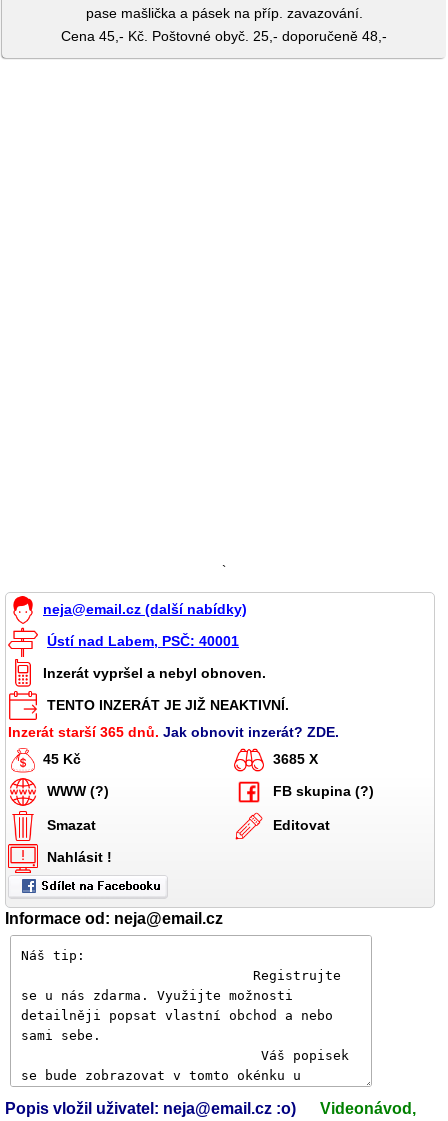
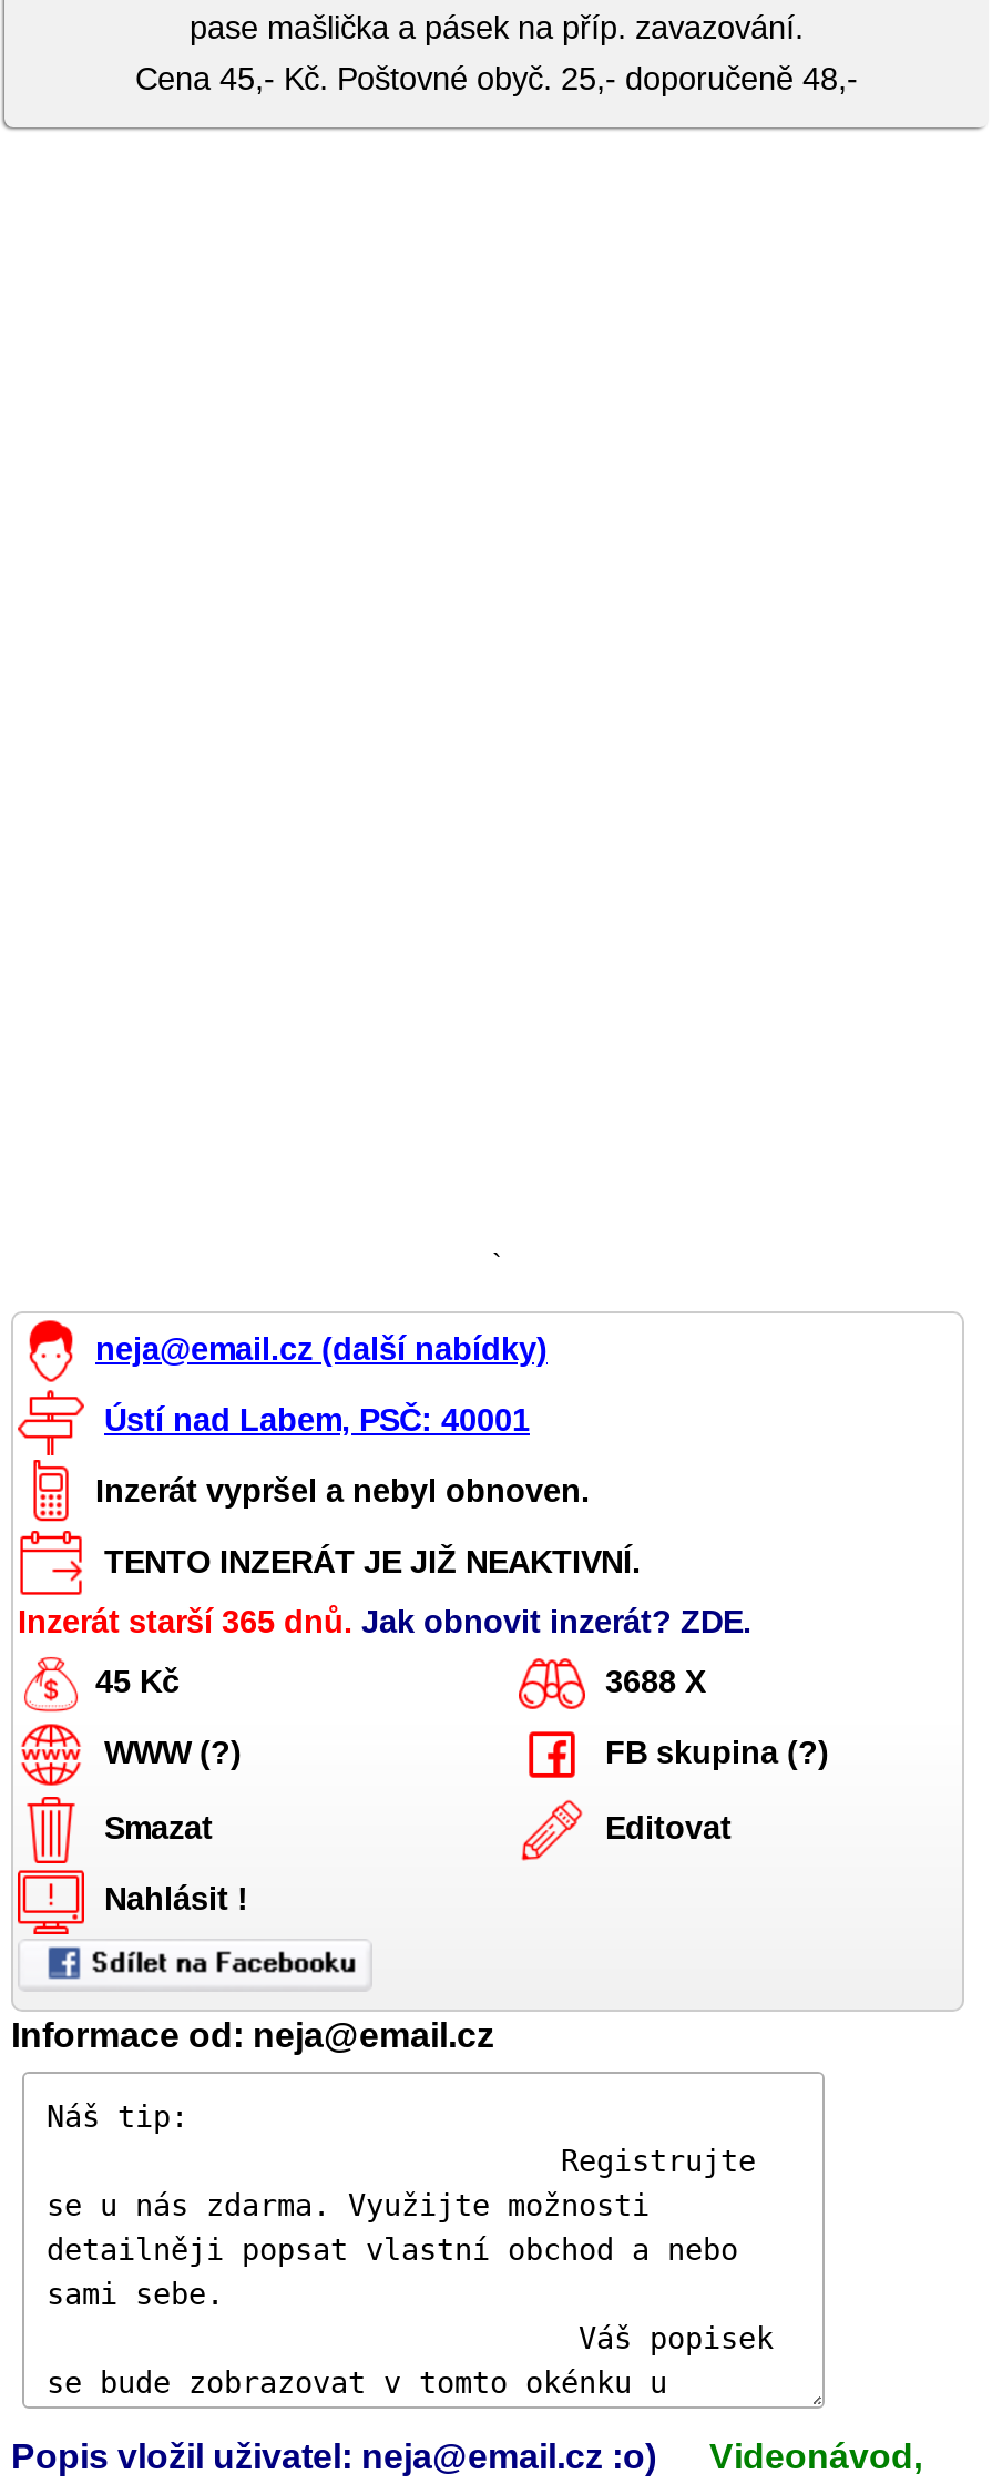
- 3685 X
+ 3688 X
